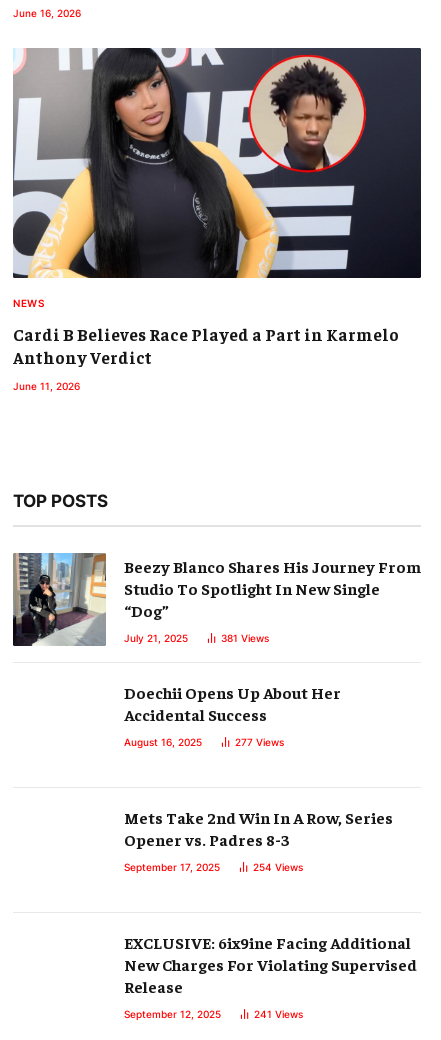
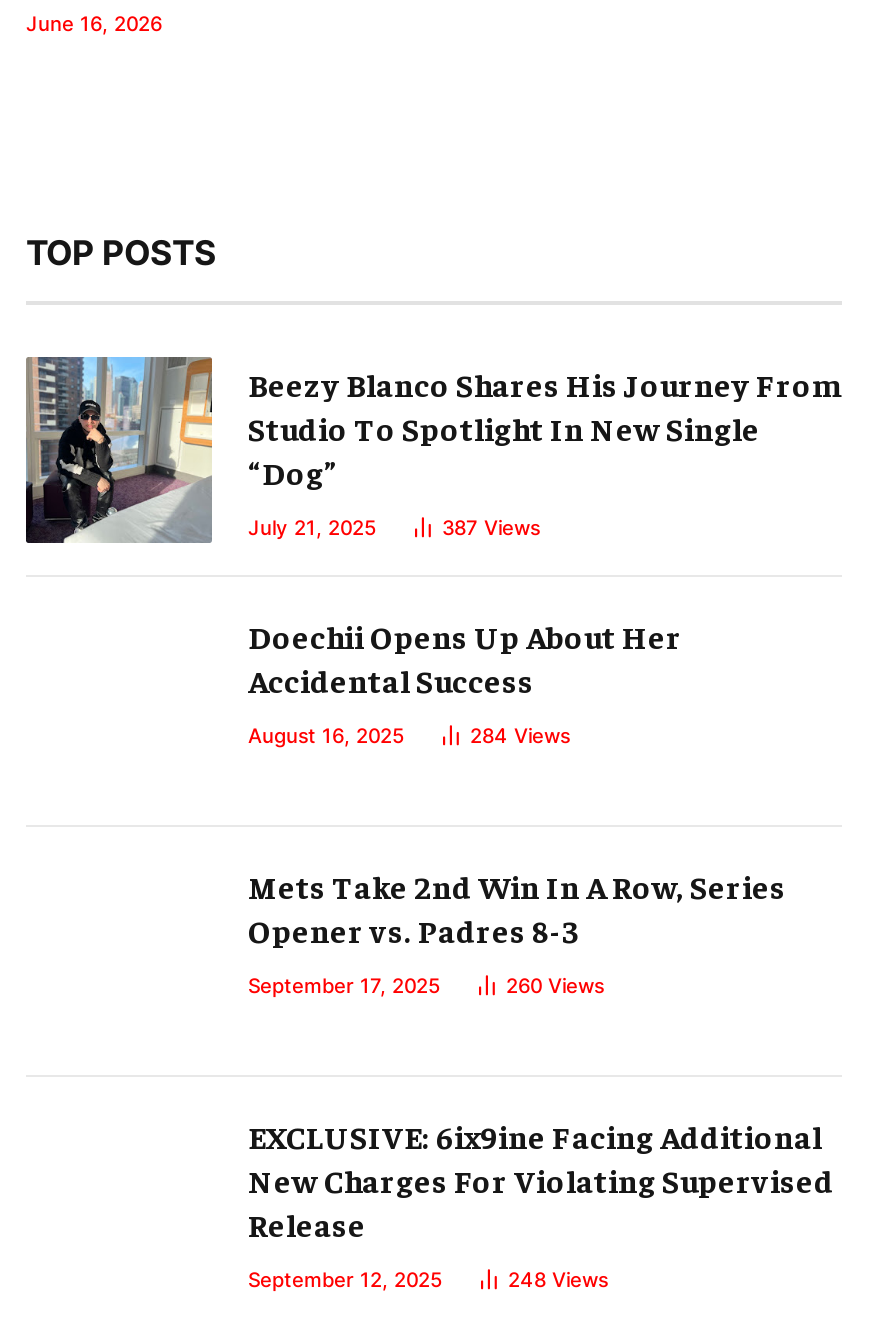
- [image]
- NEWS
- Cardi B Believes Race Played a Part in Karmelo
- Anthony Verdict
- June 11, 2026

- 381 Views
+ 387 Views

- 277 Views
+ 284 Views

- 254 Views
+ 260 Views

- 241 Views
+ 248 Views
